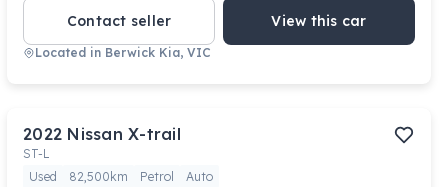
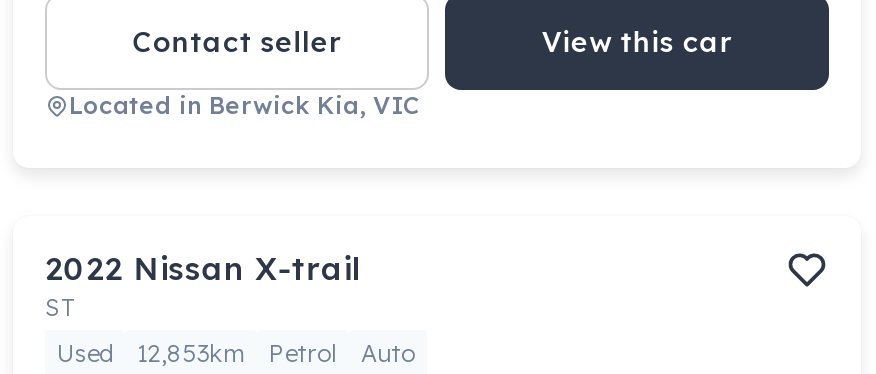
- ST-L
+ ST

- Used 82,500km Petrol Auto
+ Used 12,853km Petrol Auto
